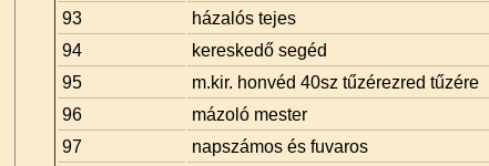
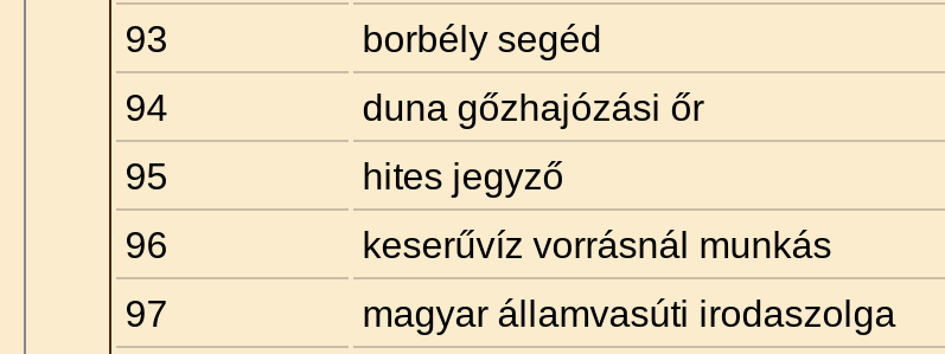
- házalós tejes
+ borbély segéd

- kereskedő segéd
+ duna gőzhajózási őr

- m.kir. honvéd 40sz tűzérezred tűzére
+ hites jegyző

- mázoló mester
+ keserűvíz vorrásnál munkás

- napszámos és fuvaros
+ magyar államvasúti irodaszolga
